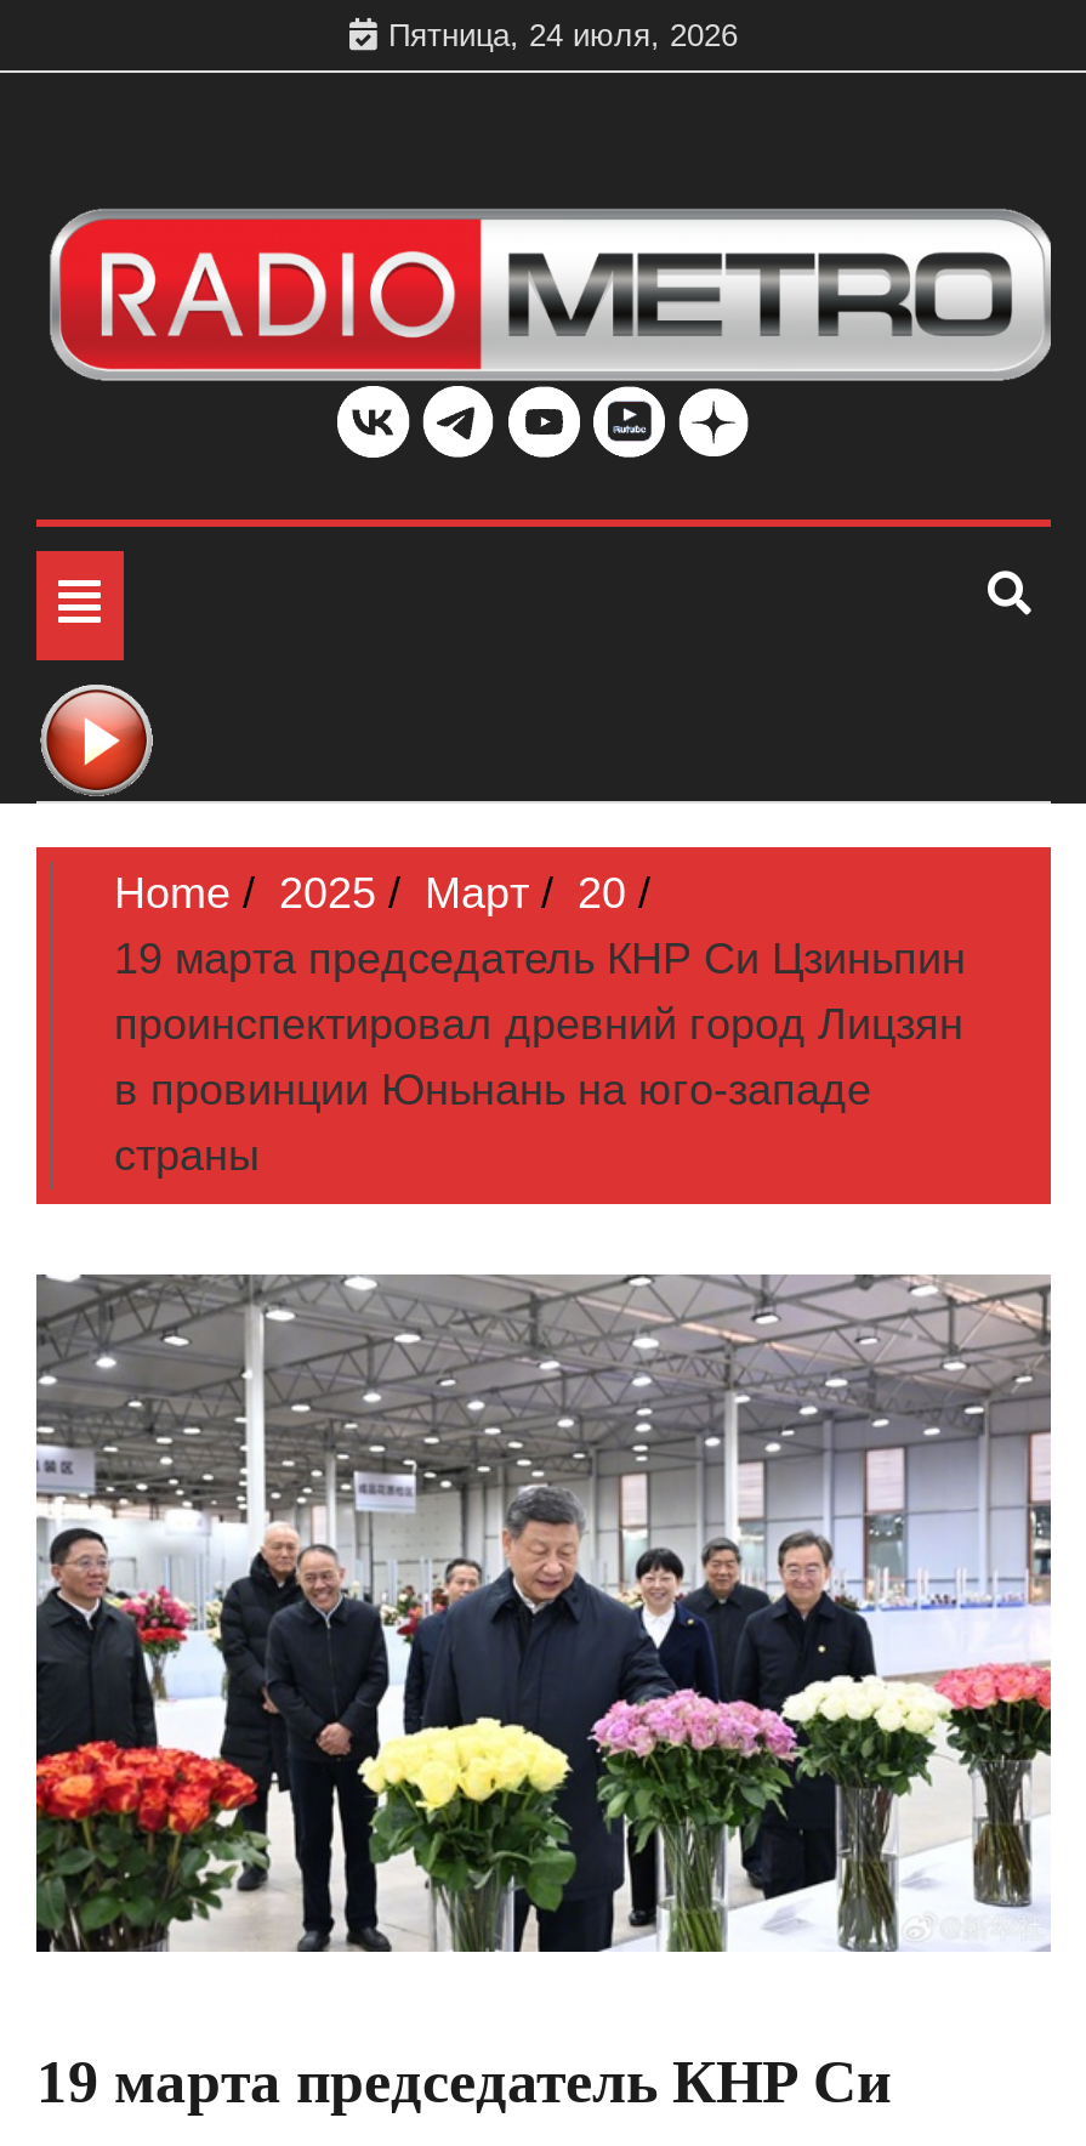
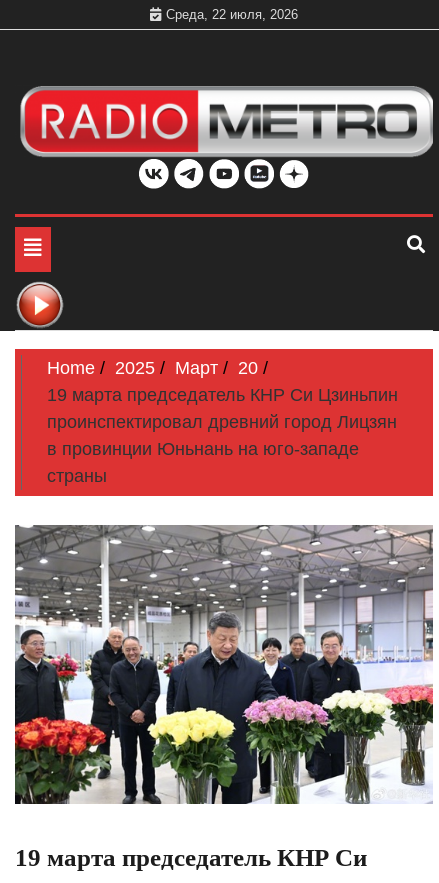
- Пятница, 24 июля, 2026
+ Среда, 22 июля, 2026
